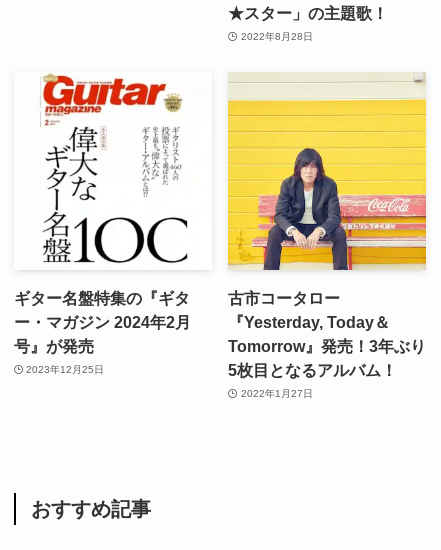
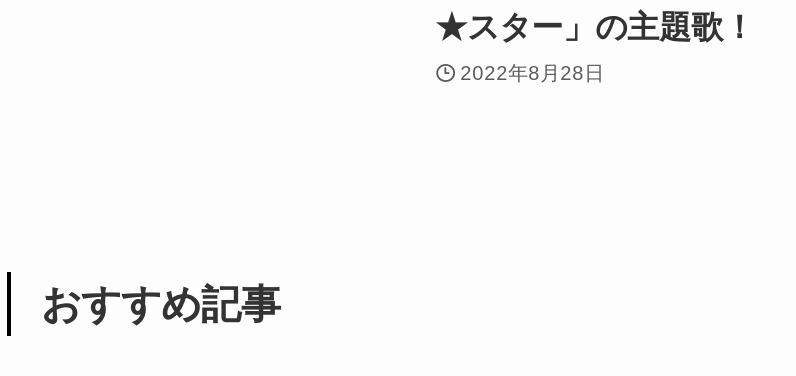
- [image]
- ギター名盤特集の『ギタ
- ー・マガジン 2024年2月
- 号』が発売
- 2023年12月25日

- [image]
- 古市コータロー
- 『Yesterday, Today＆
- Tomorrow』発売！3年ぶり
- 5枚目となるアルバム！
- 2022年1月27日
